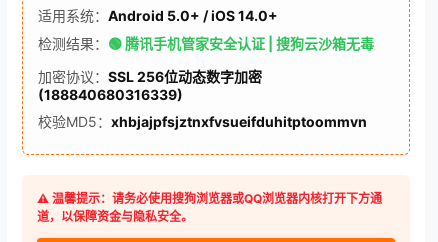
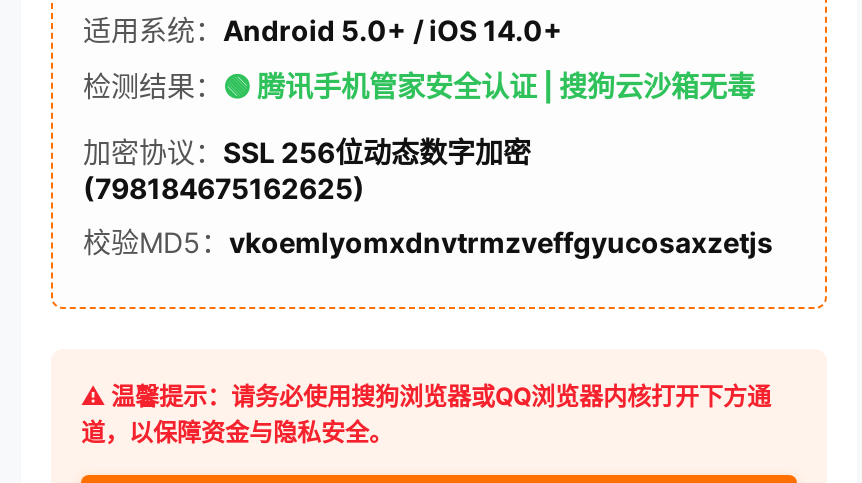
- (188840680316339)
+ (798184675162625)

- 校验MD5：xhbjajpfsjztnxfvsueifduhitptoommvn
+ 校验MD5：vkoemlyomxdnvtrmzveffgyucosaxzetjs
